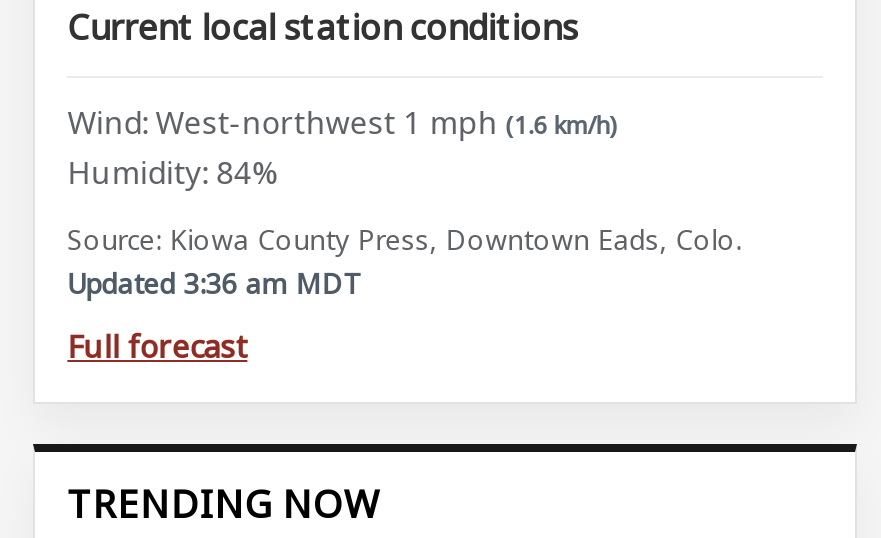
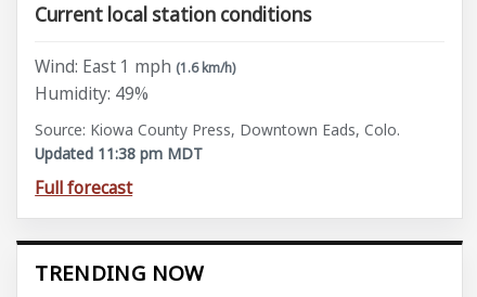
- Wind: West-northwest 1 mph (1.6 km/h)
+ Wind: East 1 mph (1.6 km/h)

- Humidity: 84%
+ Humidity: 49%

- Updated 3:36 am MDT
+ Updated 11:38 pm MDT
